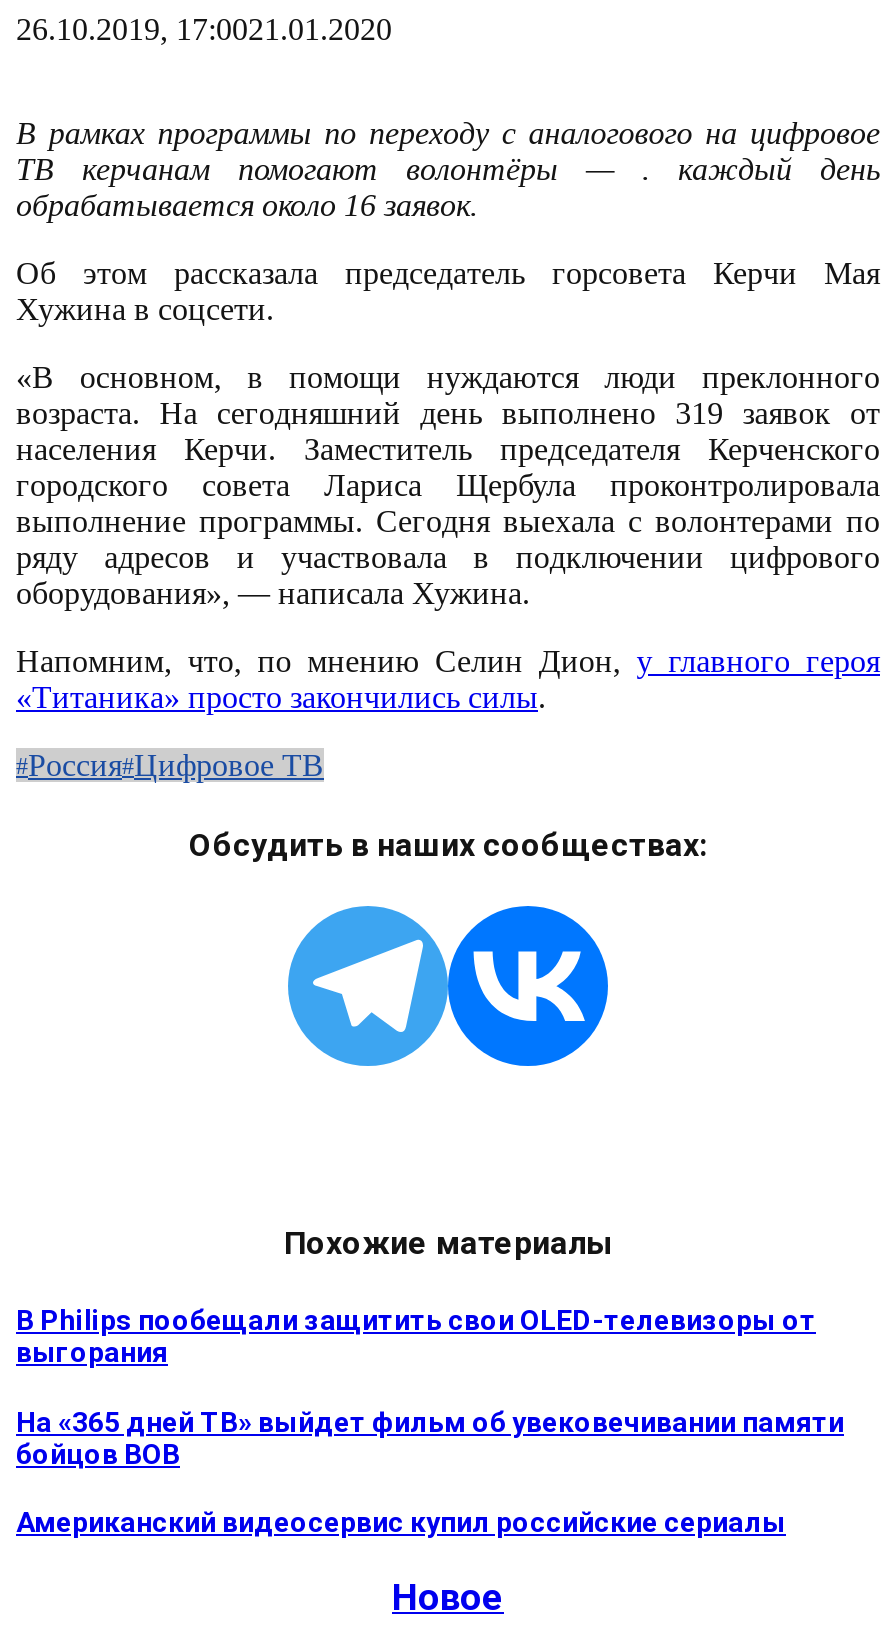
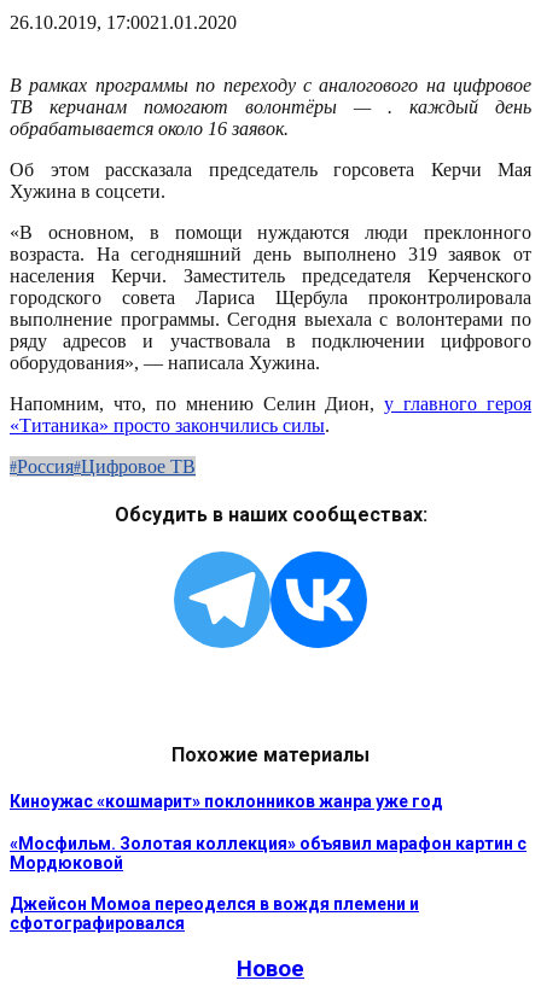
- В Philips пообещали защитить свои OLED-телевизоры от
- выгорания
+ Киноужас «кошмарит» поклонников жанра уже год

- На «365 дней ТВ» выйдет фильм об увековечивании памяти
- бойцов ВОВ
+ «Мосфильм. Золотая коллекция» объявил марафон картин с
+ Мордюковой

- Американский видеосервис купил российские сериалы
+ Джейсон Момоа переоделся в вождя племени и
+ сфотографировался
